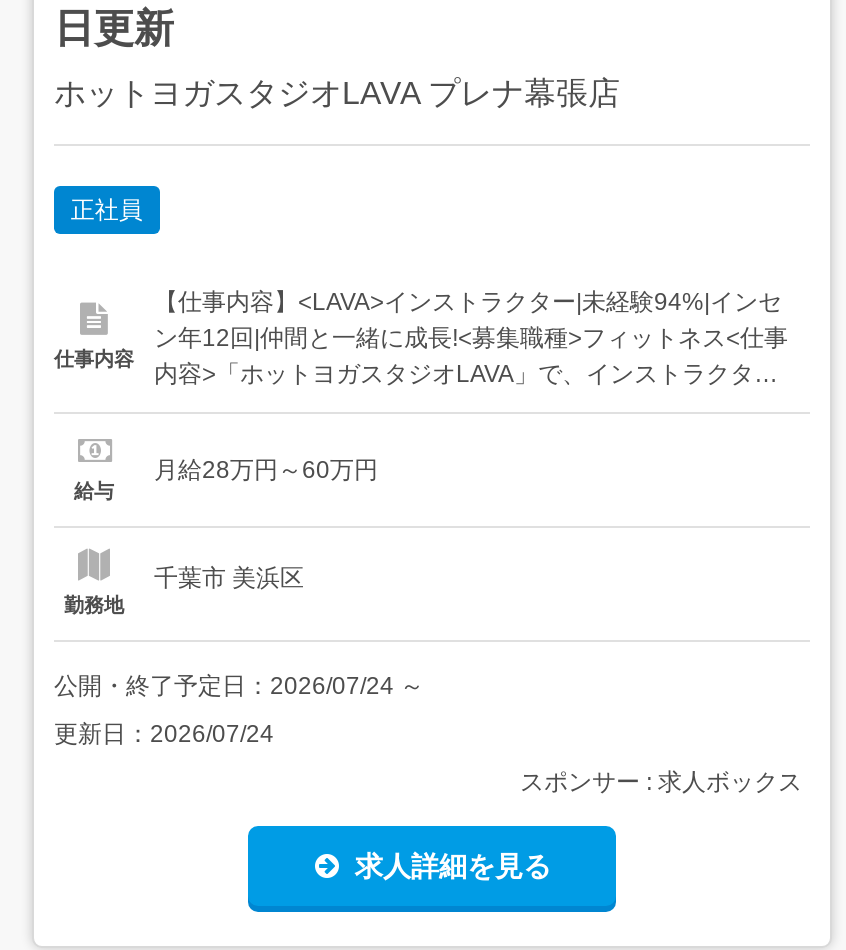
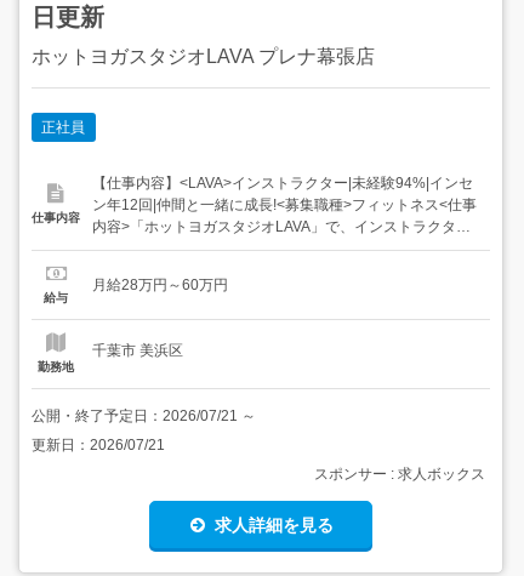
- 公開・終了予定日：2026/07/24～
+ 公開・終了予定日：2026/07/21～

- 更新日：2026/07/24
+ 更新日：2026/07/21
